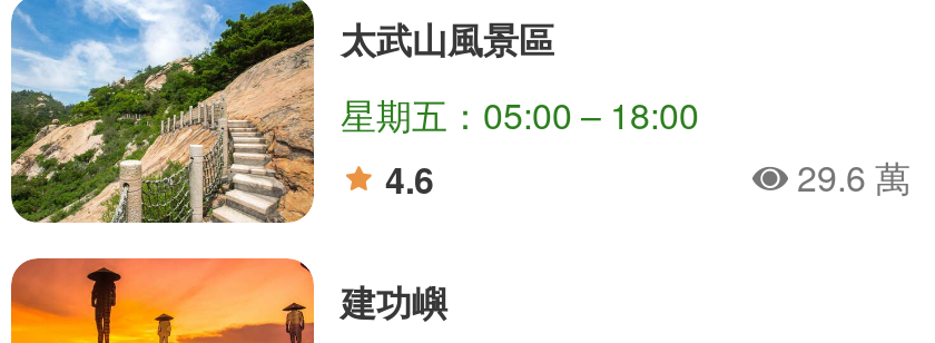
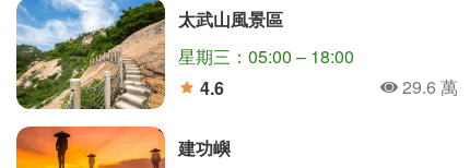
- 星期五：05:00 – 18:00
+ 星期三：05:00 – 18:00
